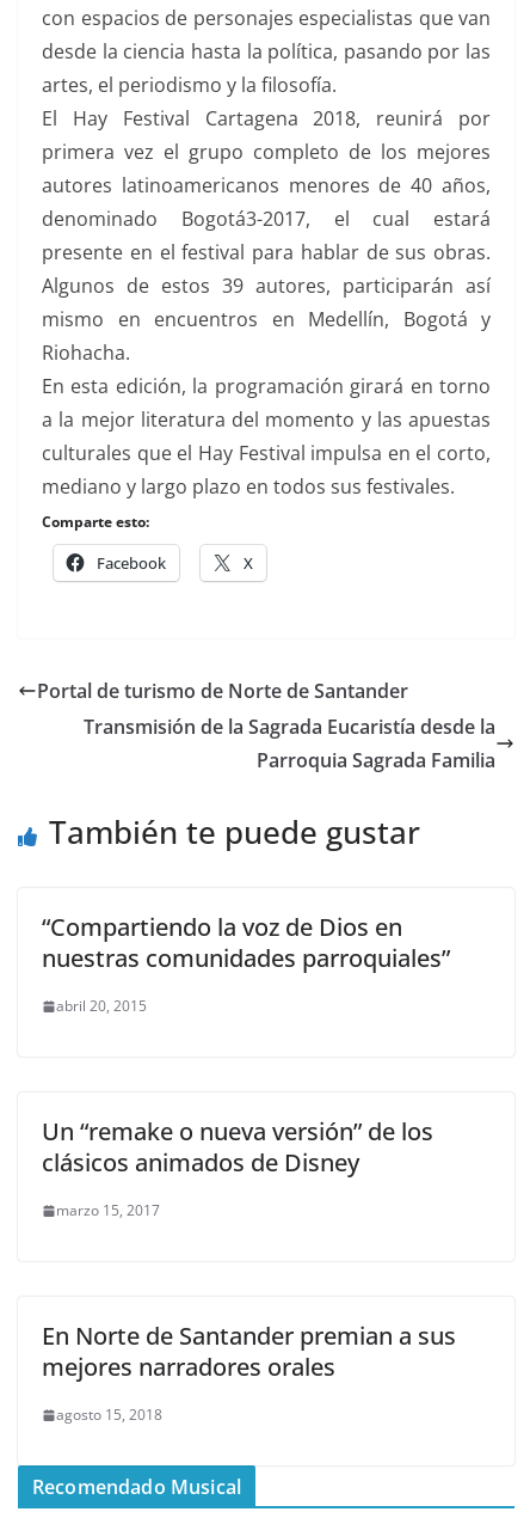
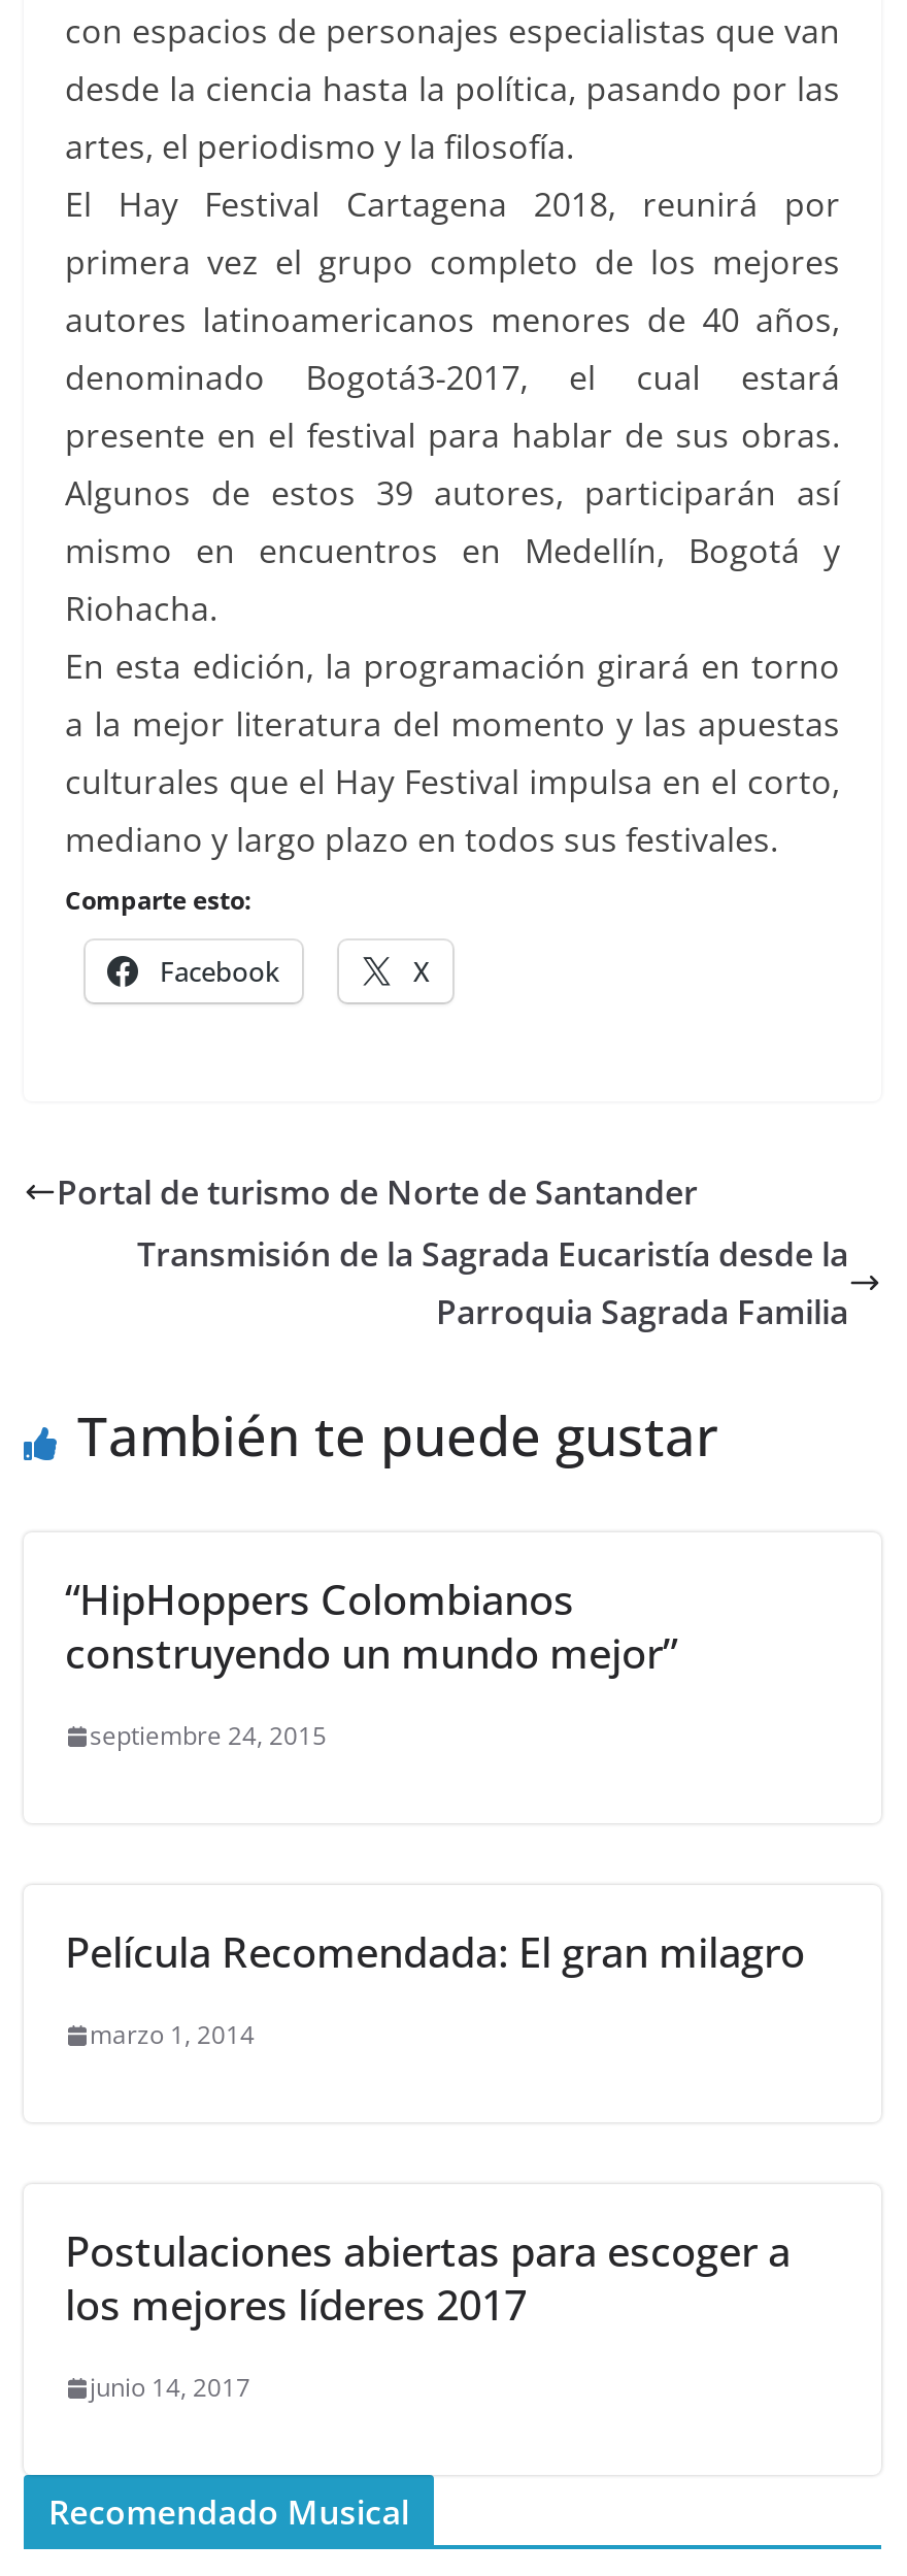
- “Compartiendo la voz de Dios en
- nuestras comunidades parroquiales”
+ “HipHoppers Colombianos
+ construyendo un mundo mejor”

- abril 20, 2015
+ septiembre 24, 2015

- Un “remake o nueva versión” de los
- clásicos animados de Disney
+ Película Recomendada: El gran milagro

- marzo 15, 2017
+ marzo 1, 2014

- En Norte de Santander premian a sus
- mejores narradores orales
+ Postulaciones abiertas para escoger a
+ los mejores líderes 2017

- agosto 15, 2018
+ junio 14, 2017
